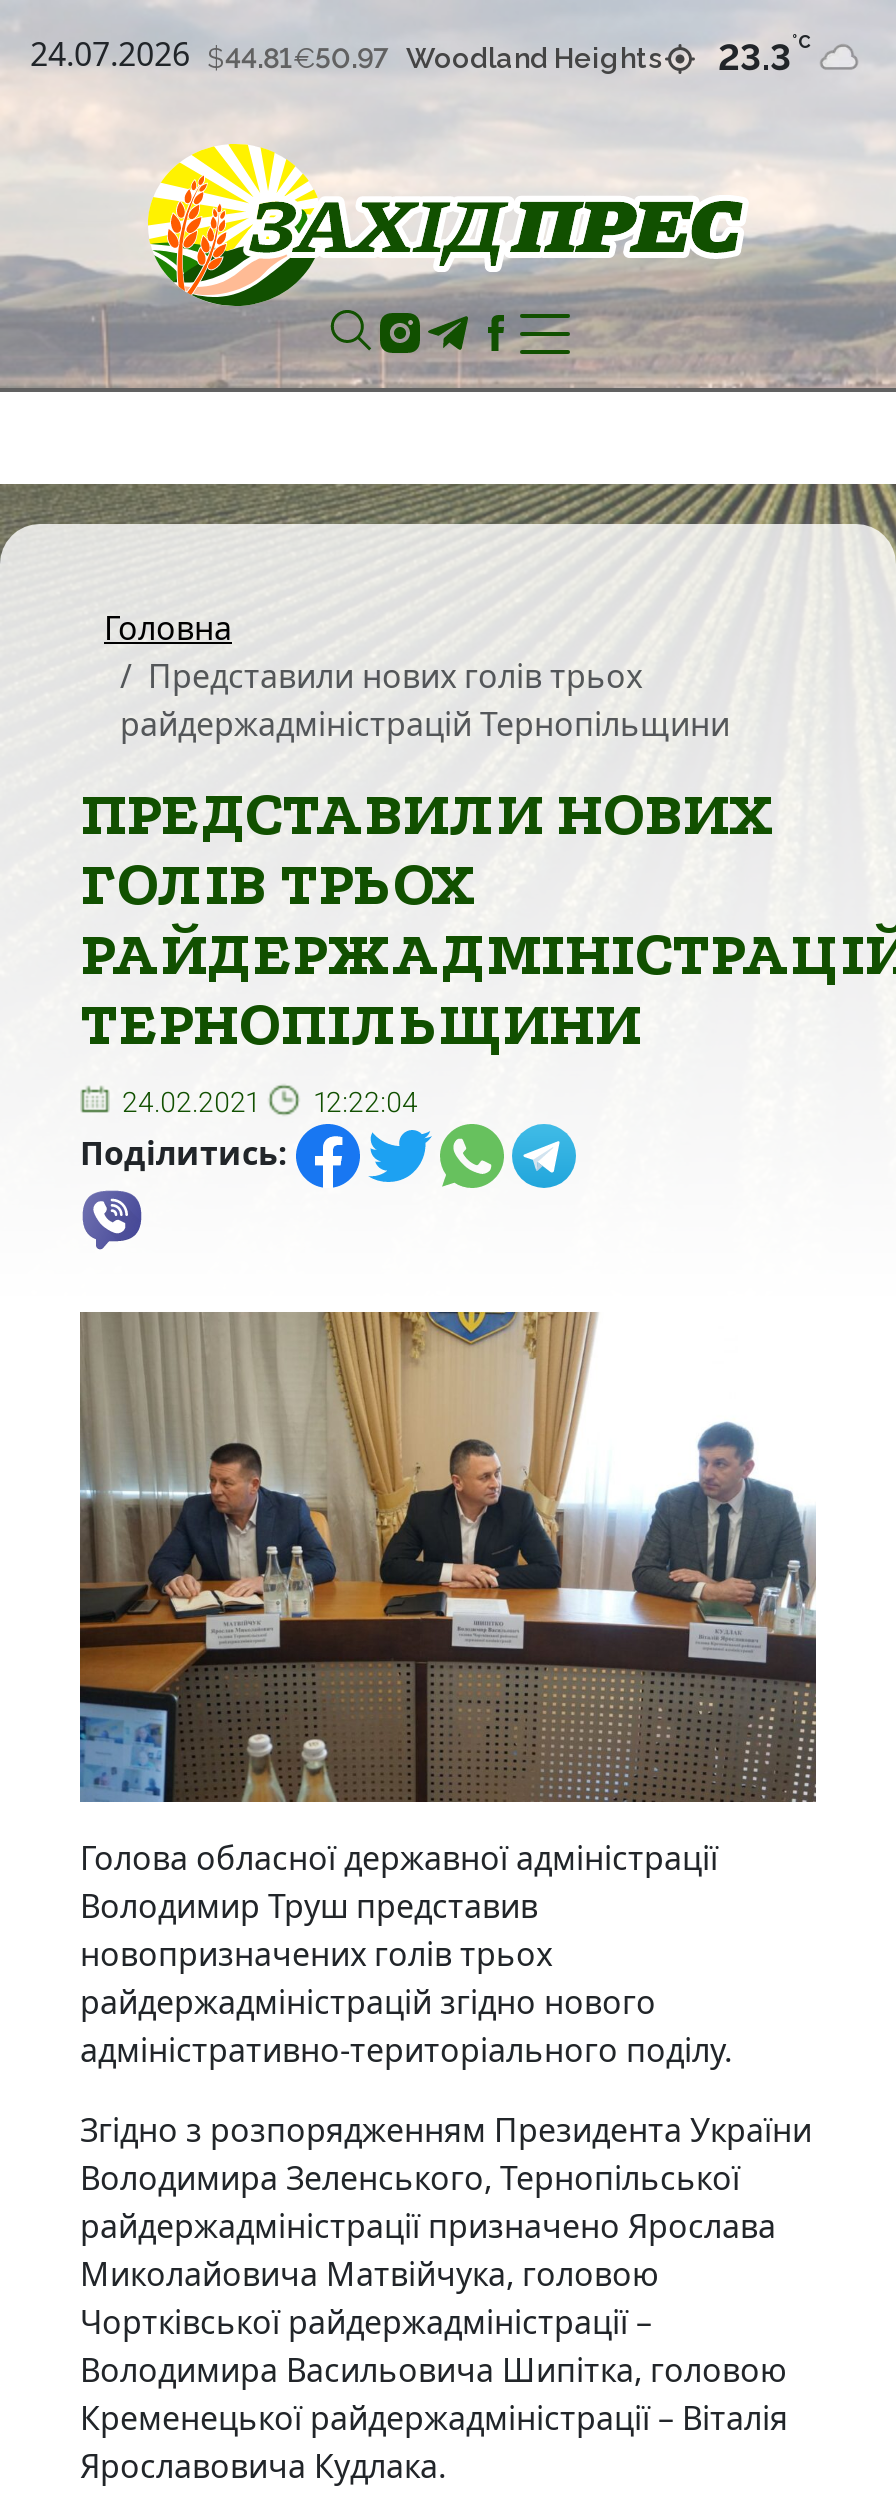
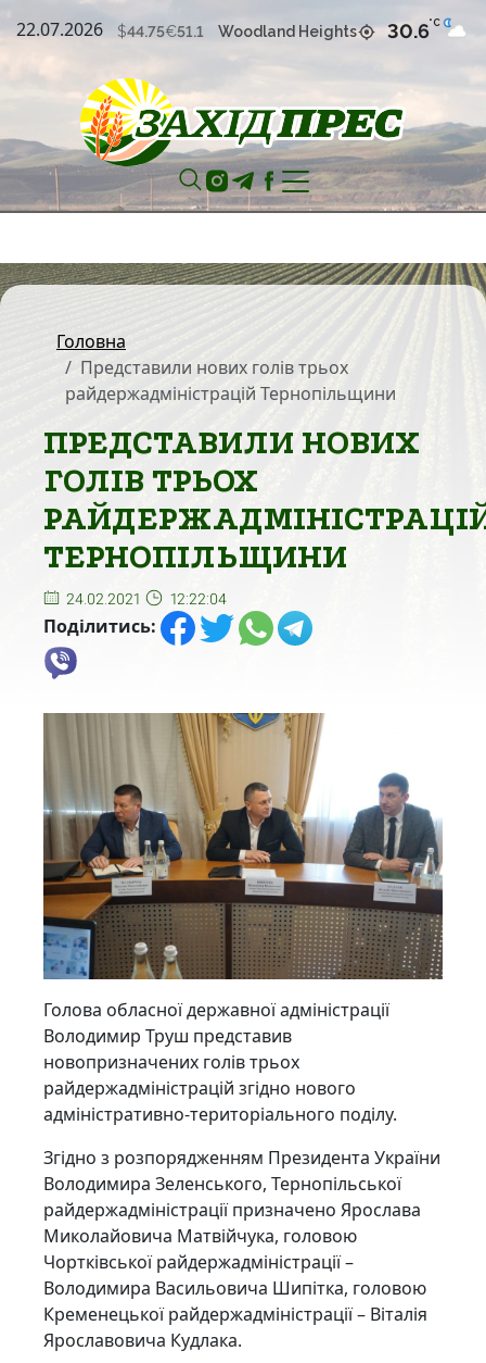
- 24.07.2026 $44.81€50.97 Woodland Heights
- 23.3°С
+ 22.07.2026
+ $44.75€51.1
+ Woodland Heights
+ 30.6°С
